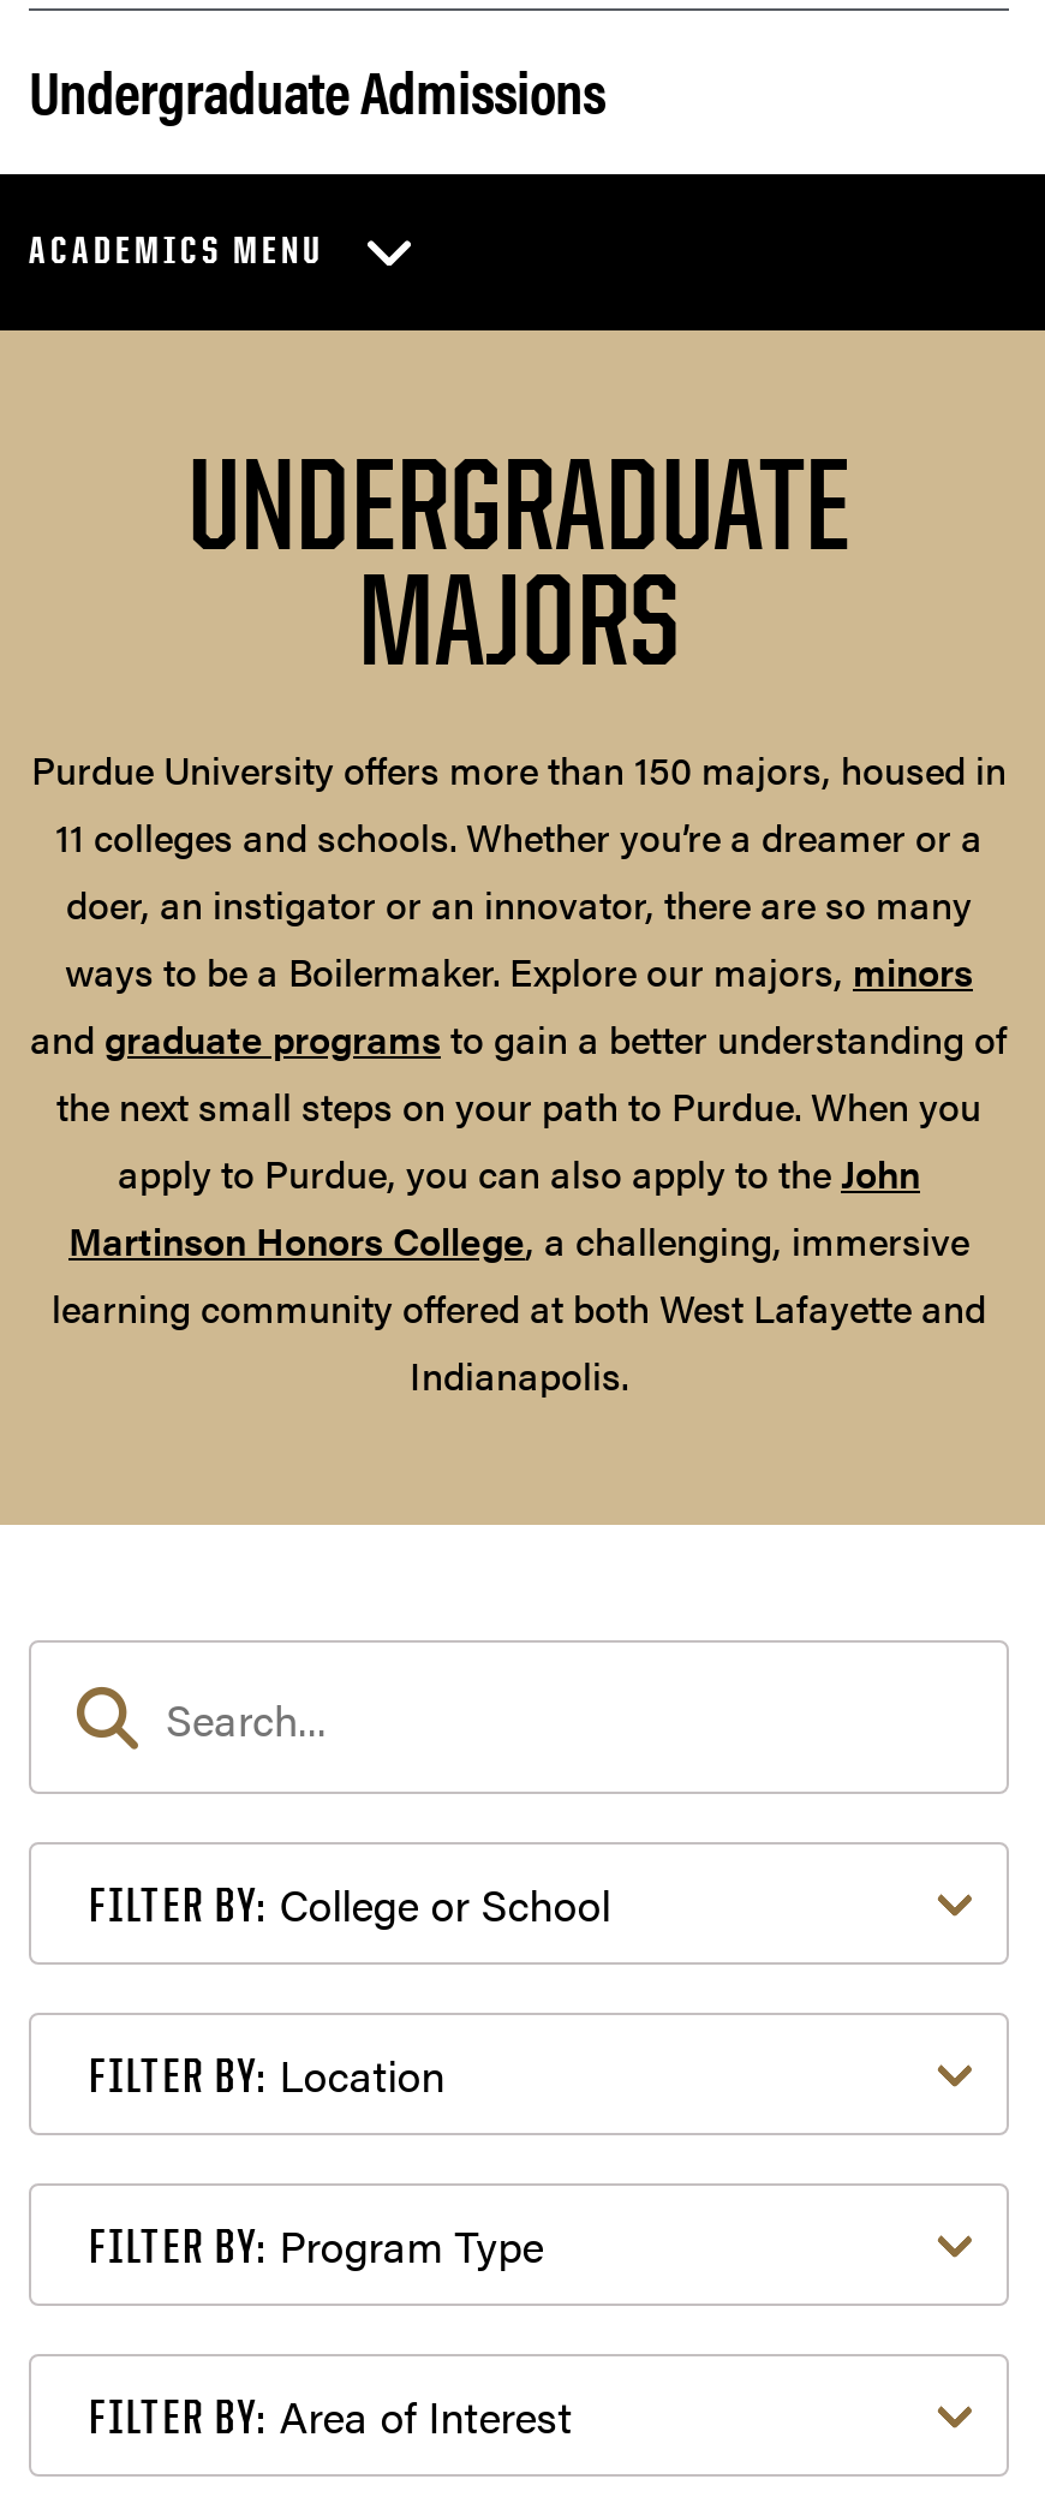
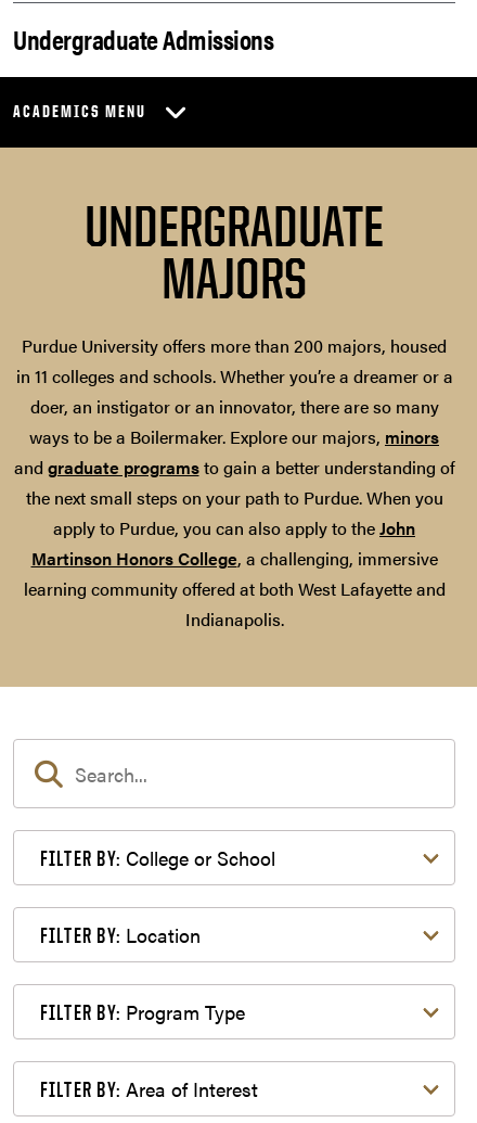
- Purdue University offers more than 150 majors, housed in
- 11 colleges and schools. Whether you’re a dreamer or a
+ Purdue University offers more than 200 majors, housed
+ in 11 colleges and schools. Whether you’re a dreamer or a
